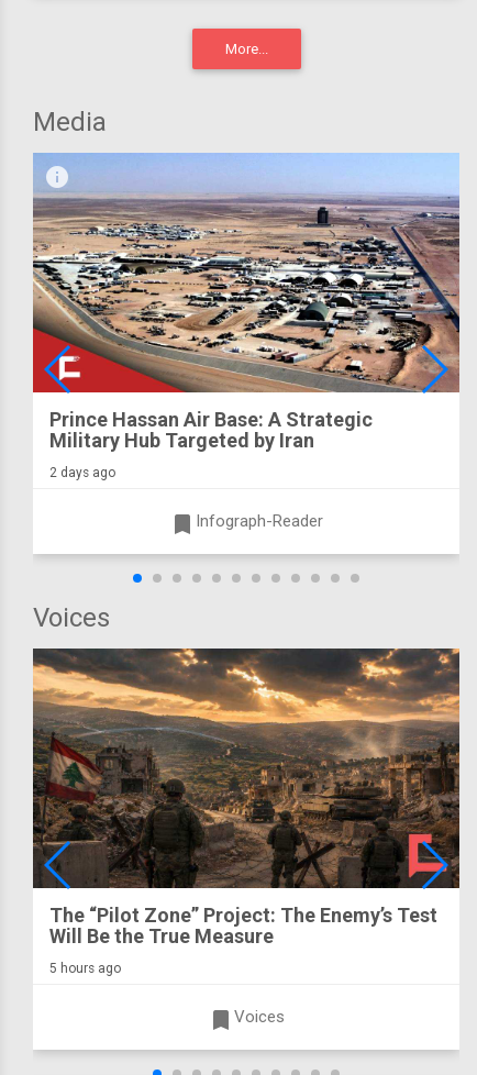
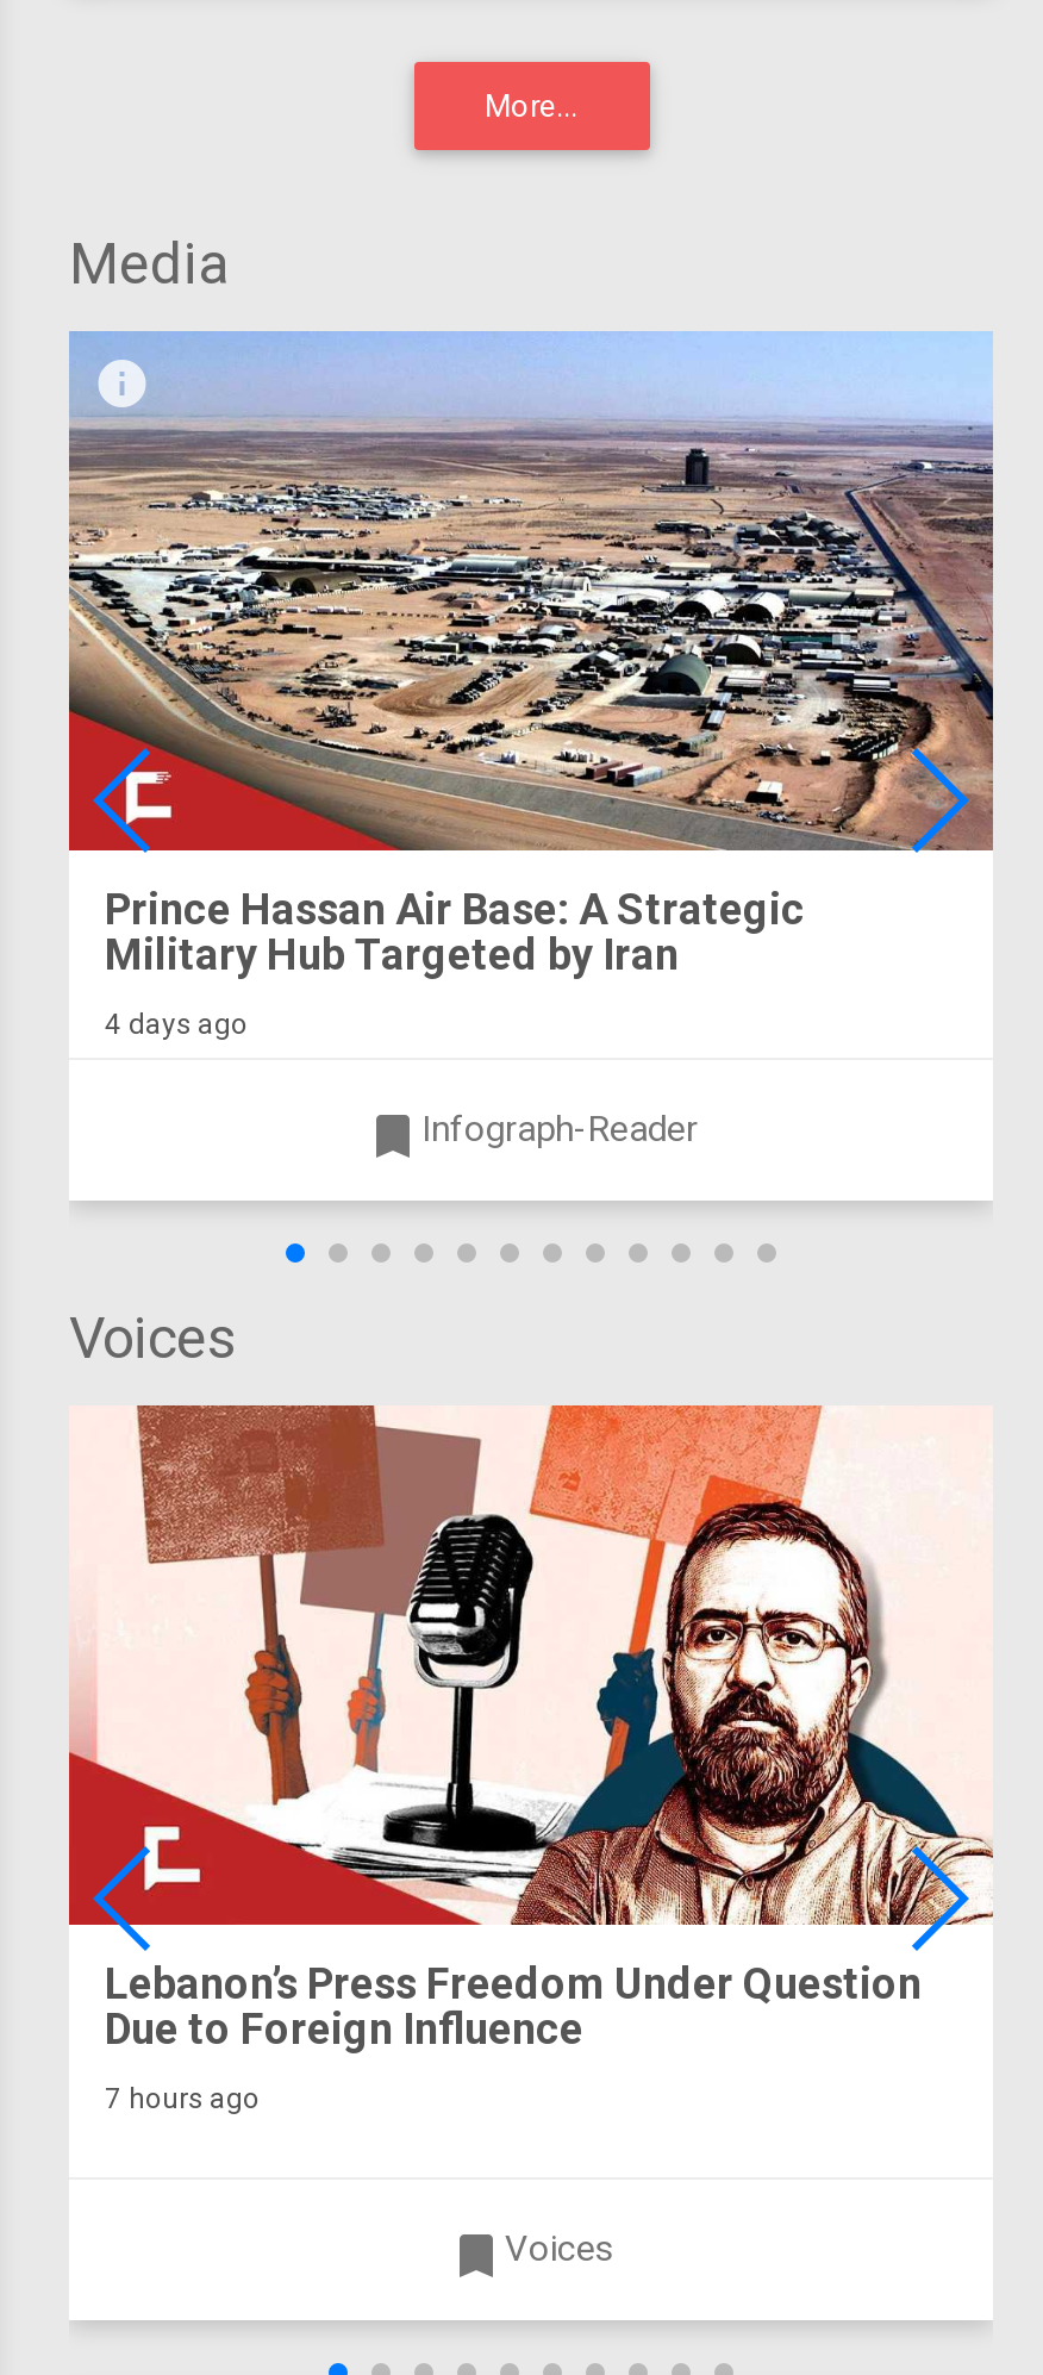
- 2 days ago
+ 4 days ago

- [image]
- The “Pilot Zone” Project: The Enemy’s Test
- Will Be the True Measure
+ [image]
+ Lebanon’s Press Freedom Under Question
+ Due to Foreign Influence

- 5 hours ago
+ 7 hours ago
